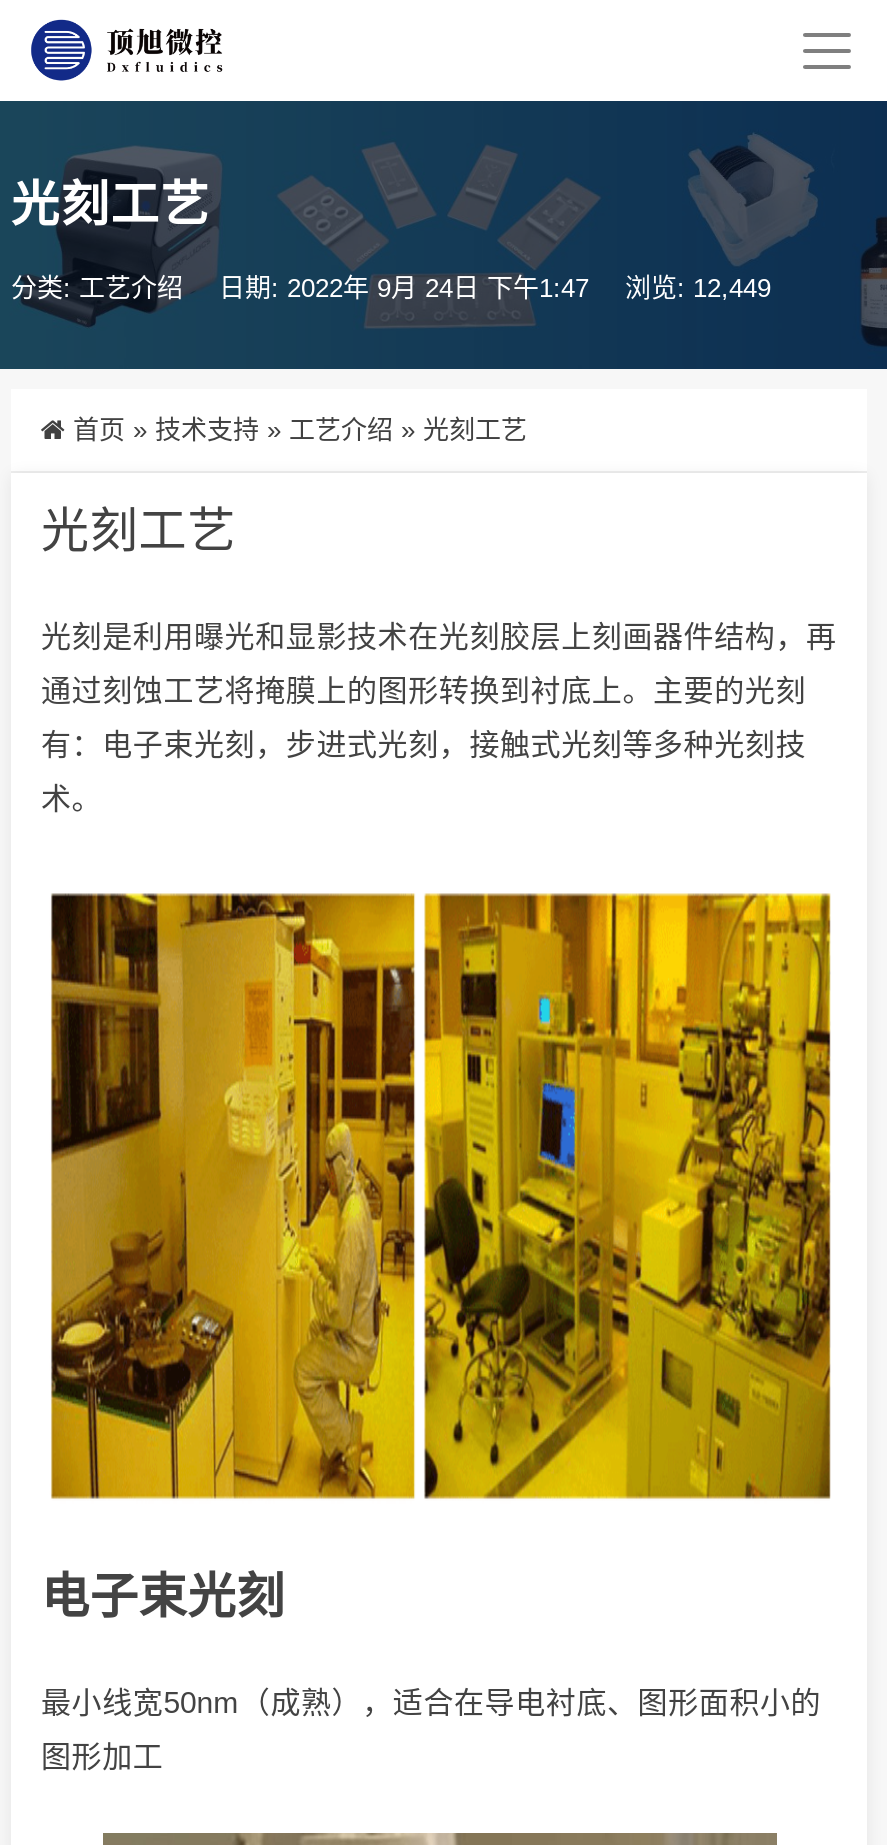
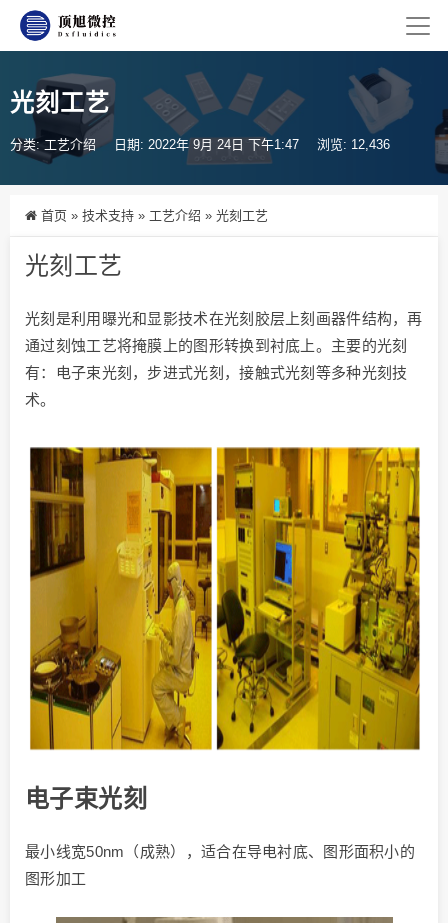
- 分类:工艺介绍 日期: 2022年 9月 24日 下午1:47 浏览: 12,449
+ 分类:工艺介绍 日期: 2022年 9月 24日 下午1:47 浏览: 12,436
